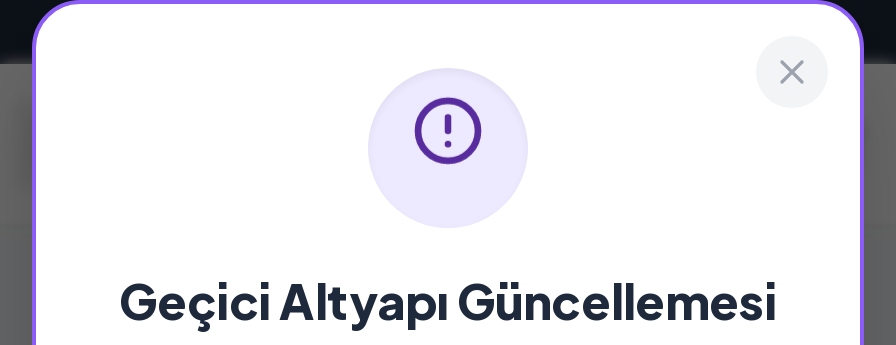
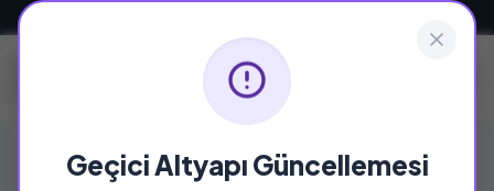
- [image]
+ [image]
